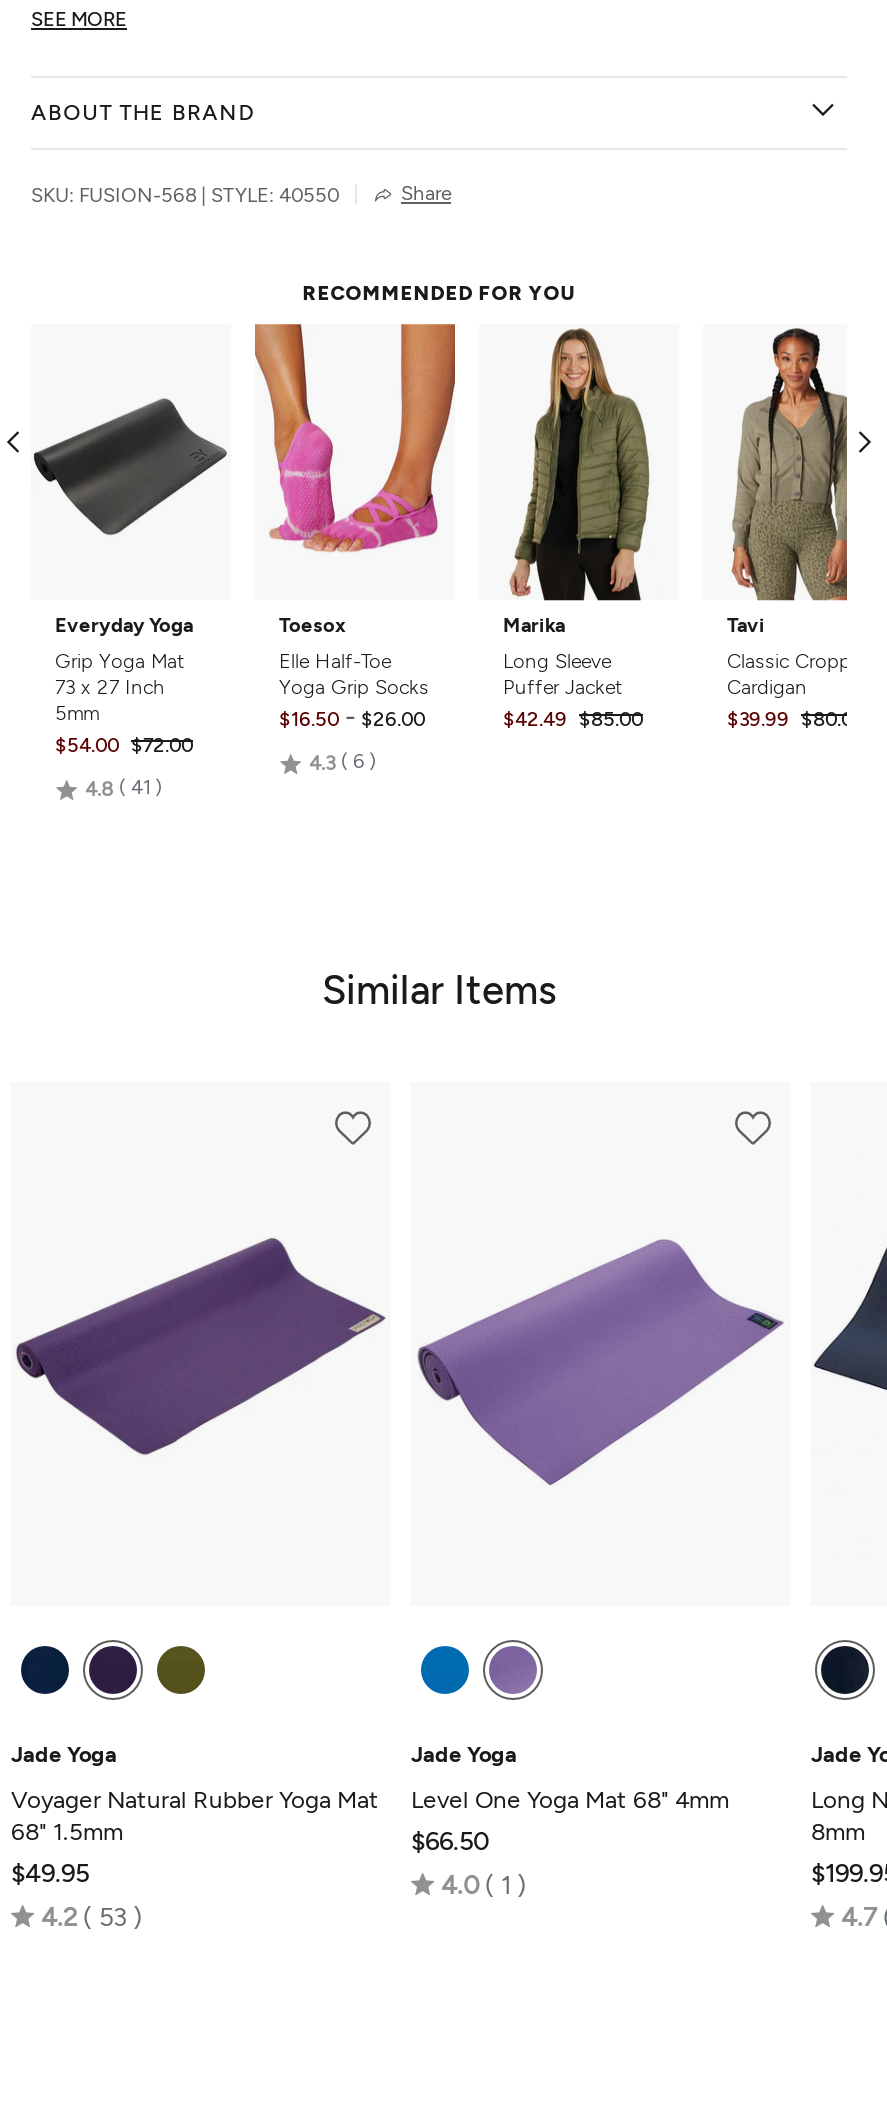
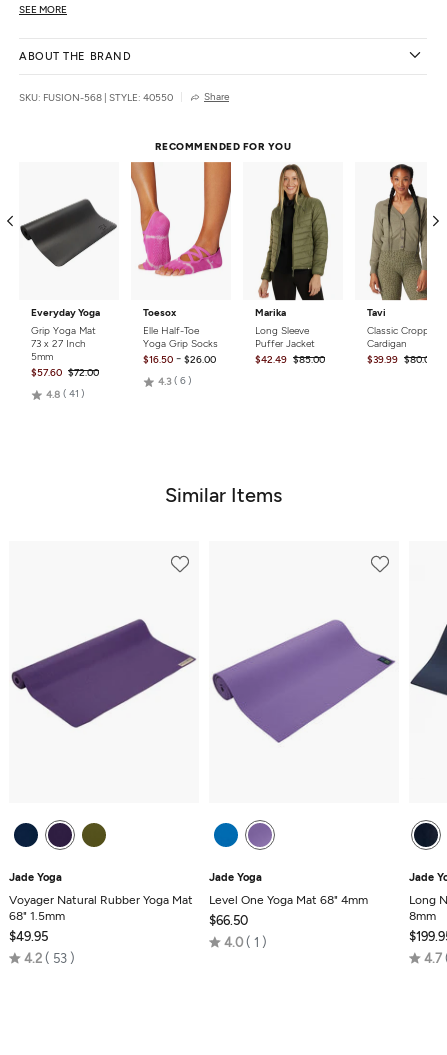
- $54.00 $72.00
+ $57.60 $72.00
